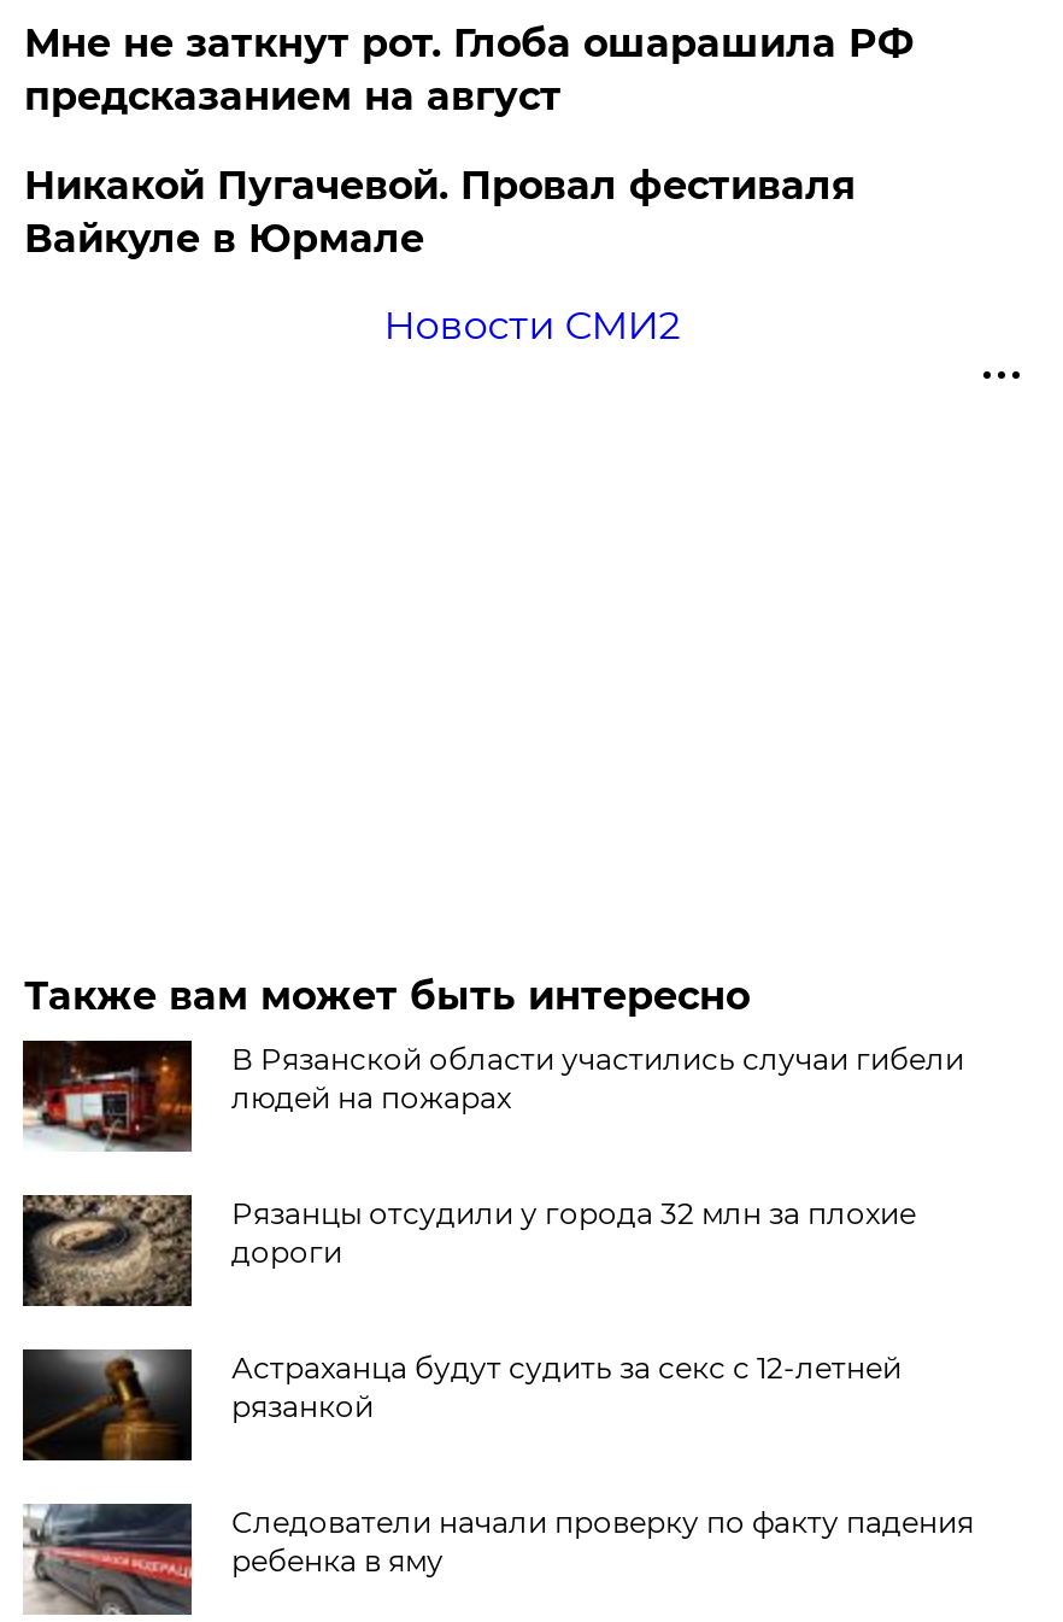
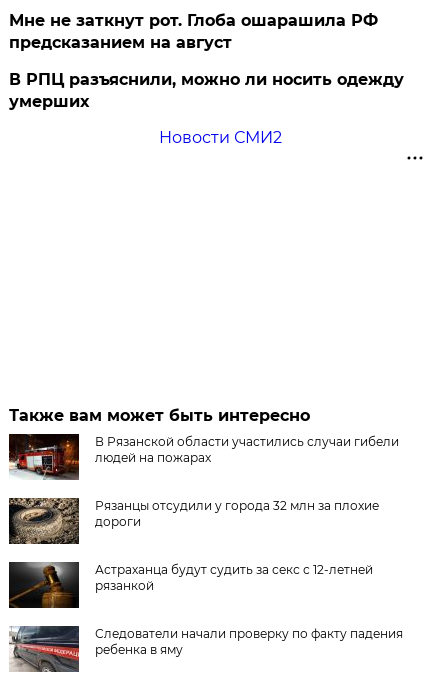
- Никакой Пугачевой. Провал фестиваля
- Вайкуле в Юрмале
+ В РПЦ разъяснили, можно ли носить одежду
+ умерших
